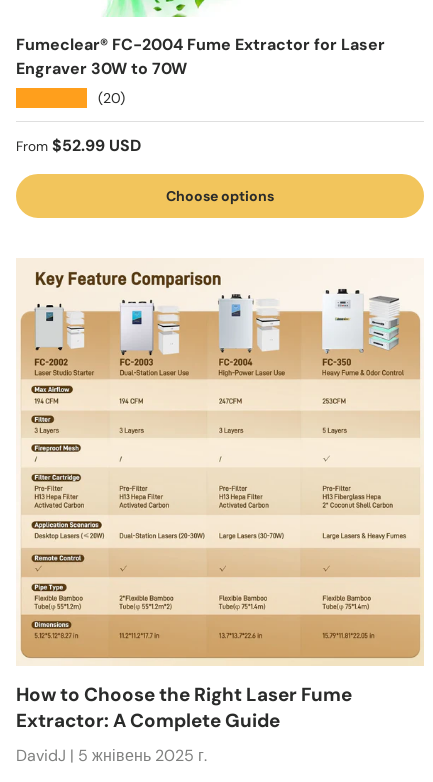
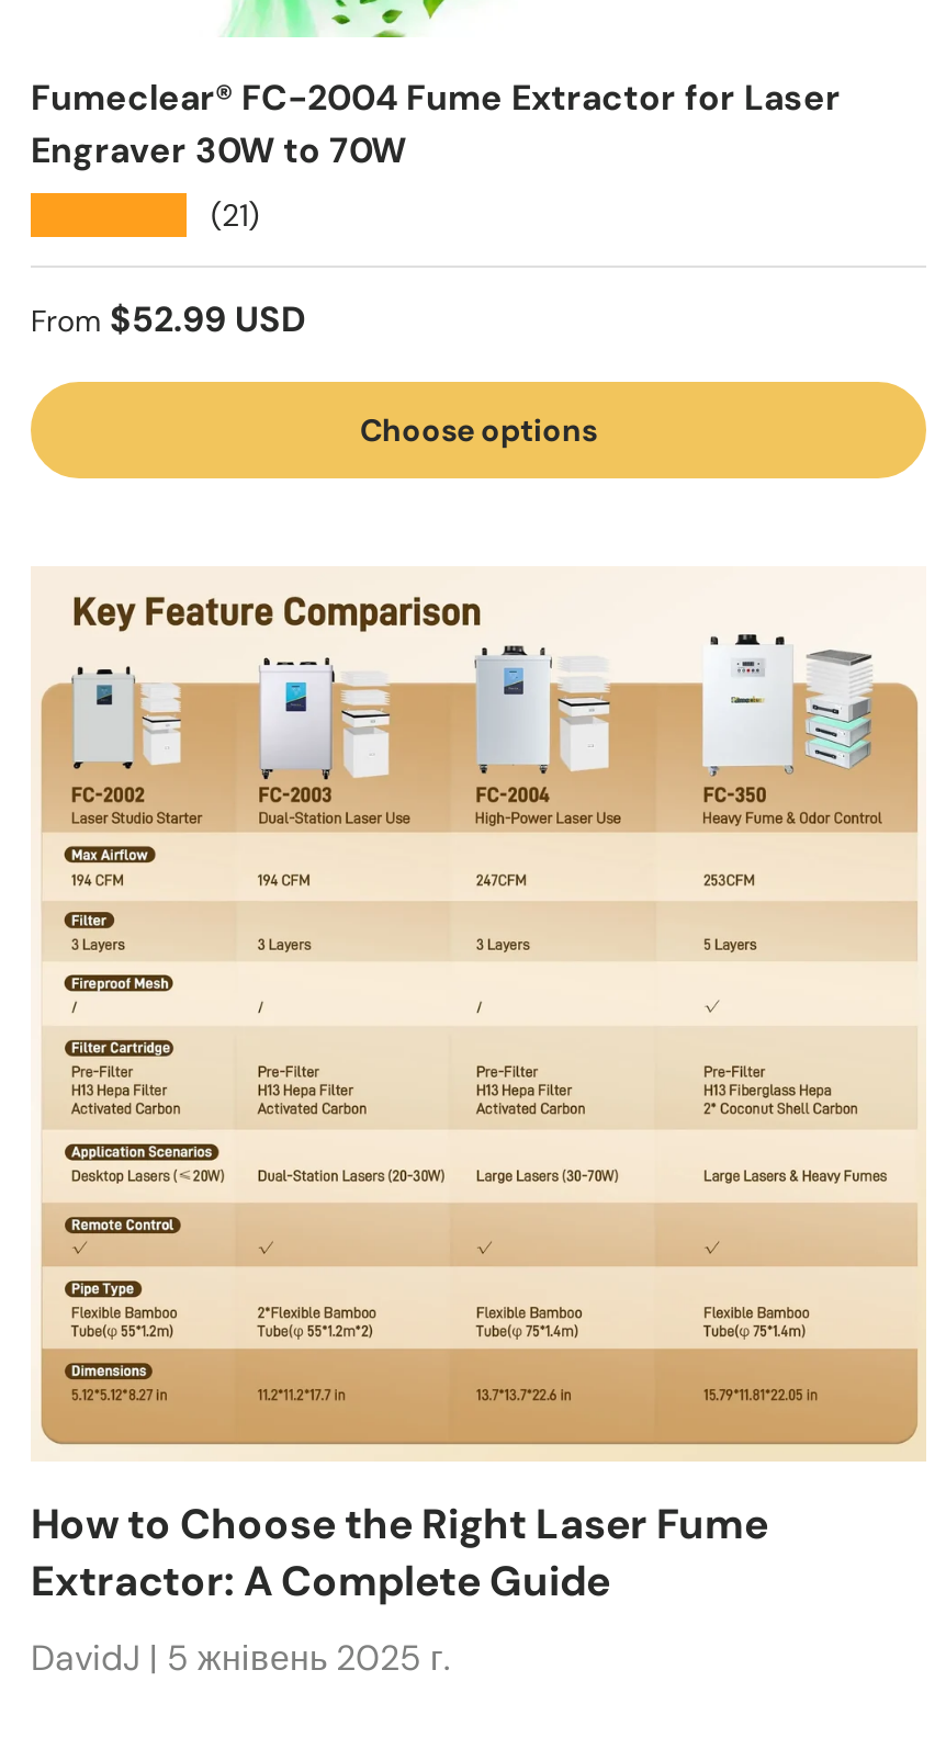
- (20)
+ (21)
